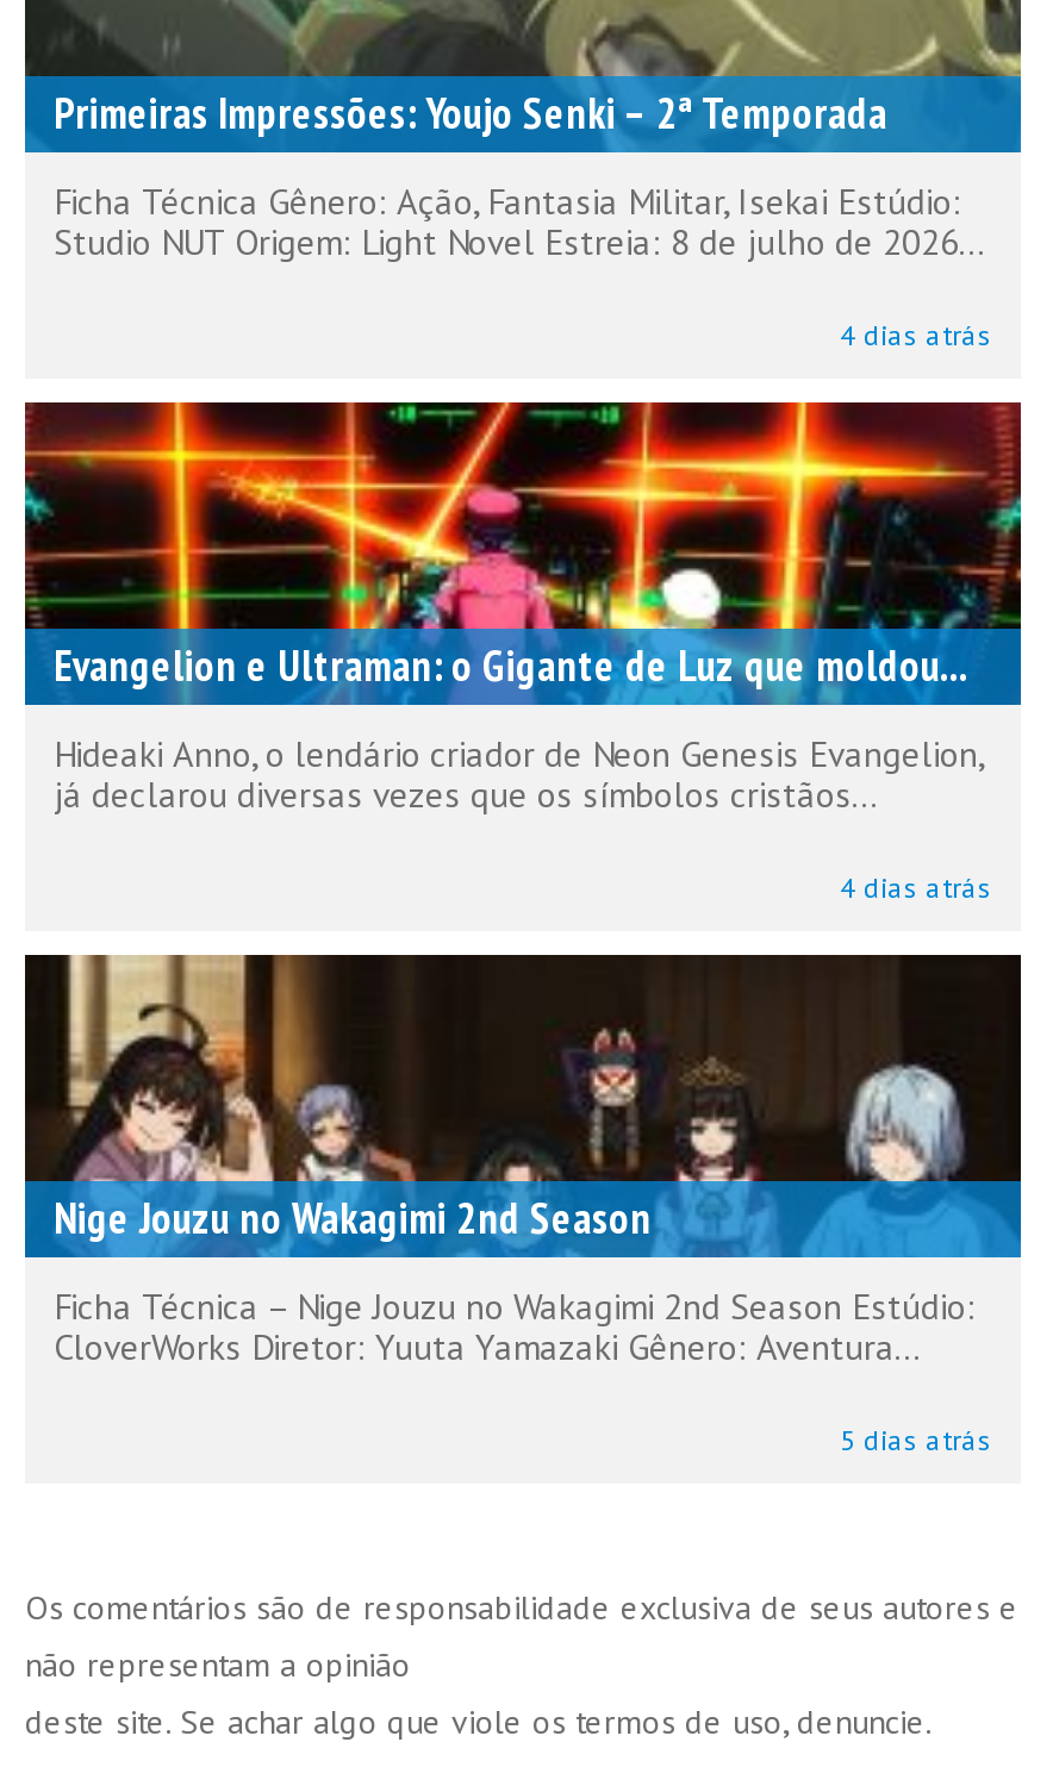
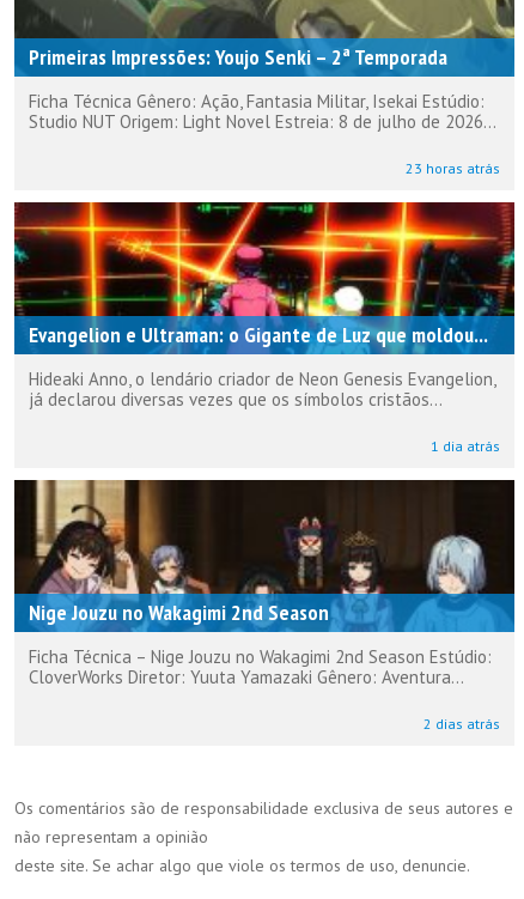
- 4 dias atrás
+ 23 horas atrás

- 4 dias atrás
+ 1 dia atrás

- 5 dias atrás
+ 2 dias atrás
